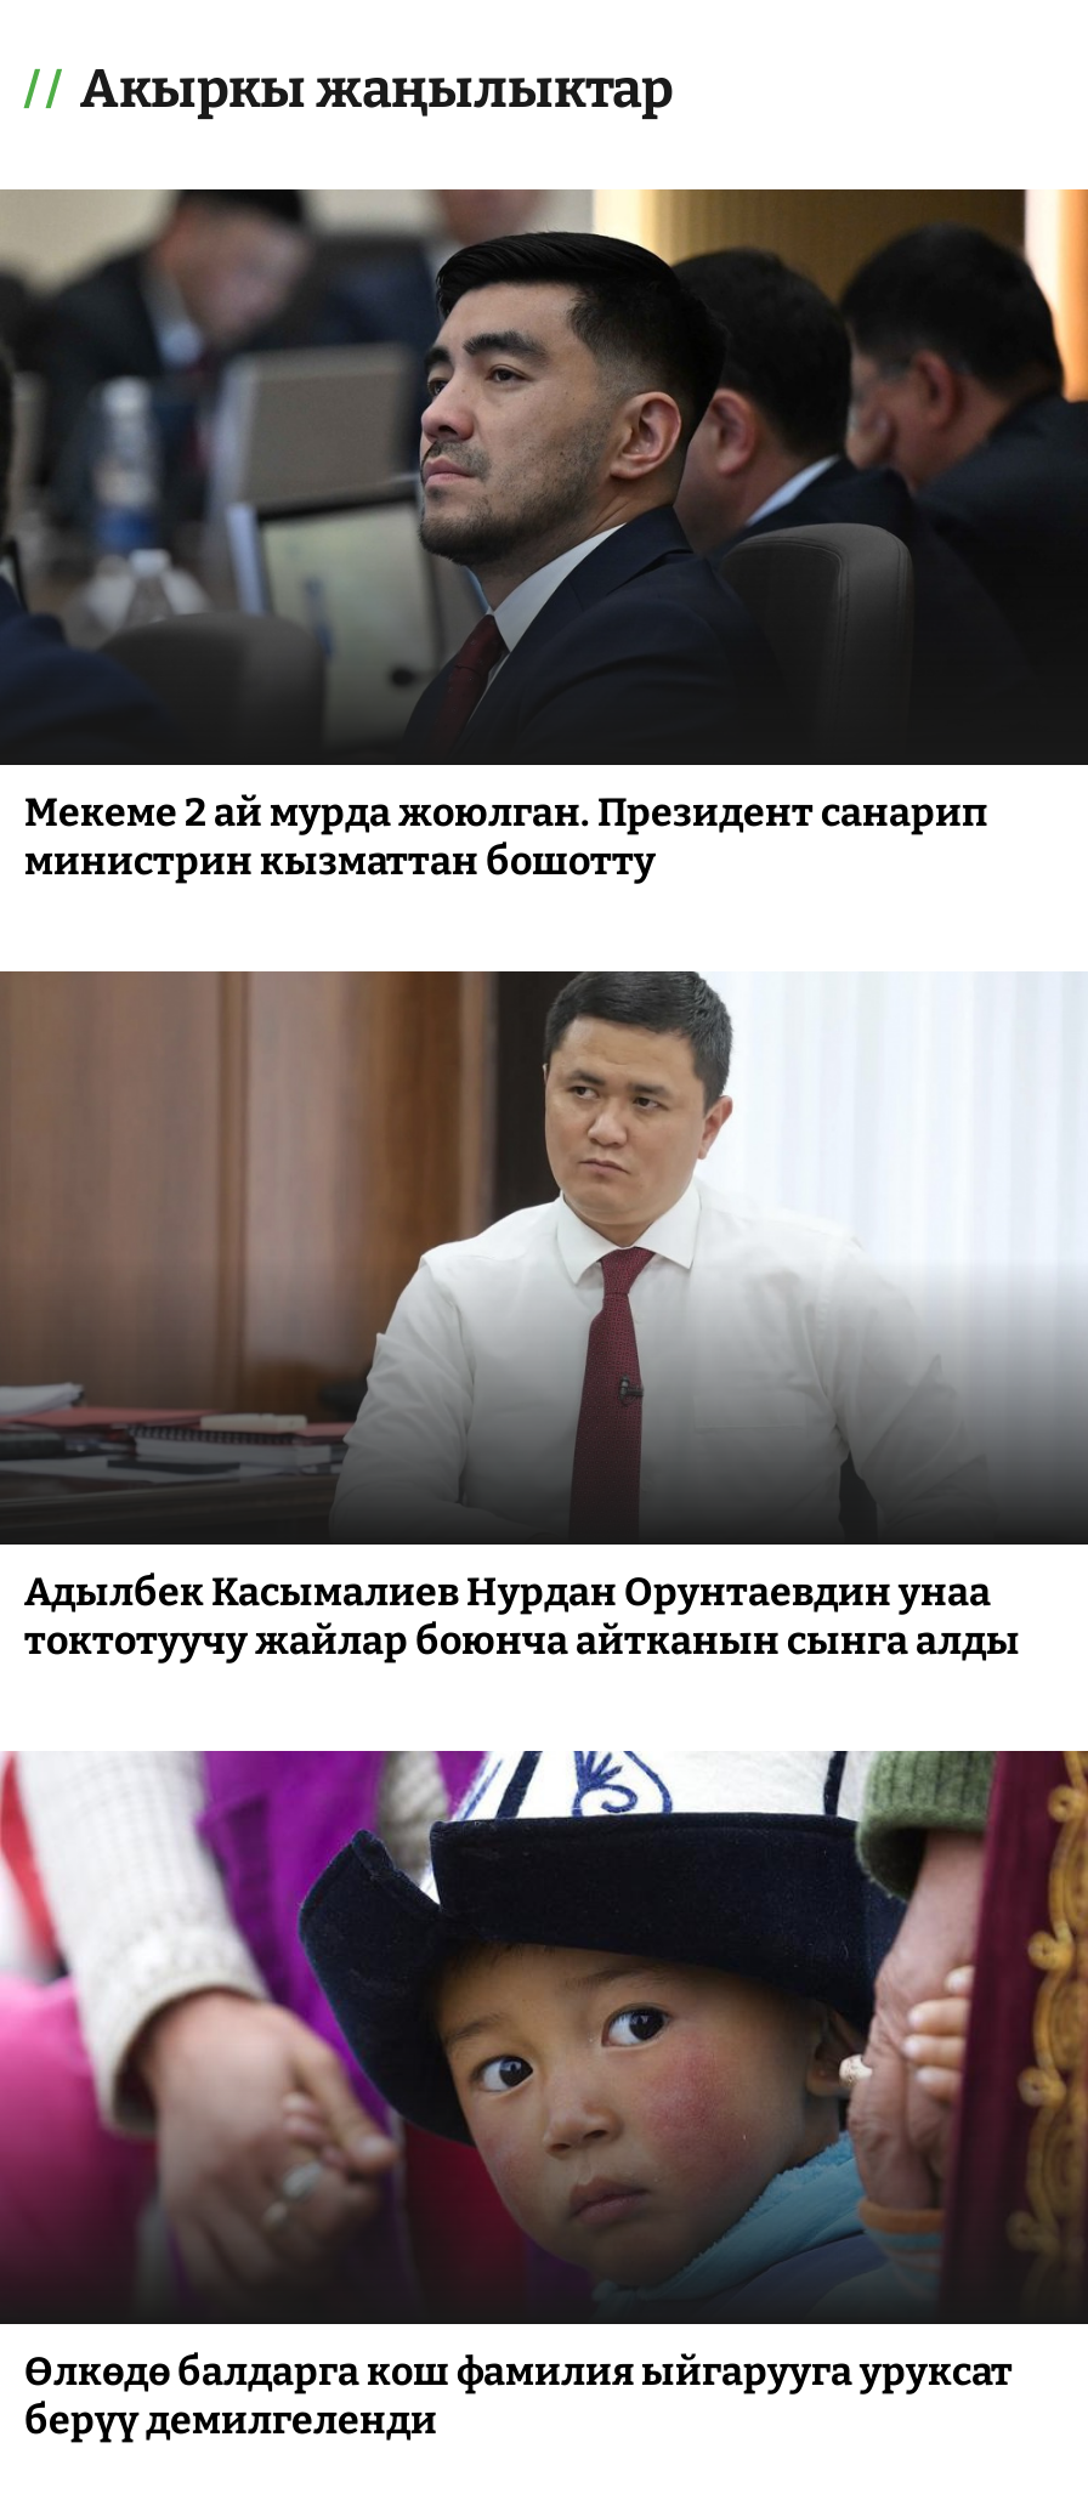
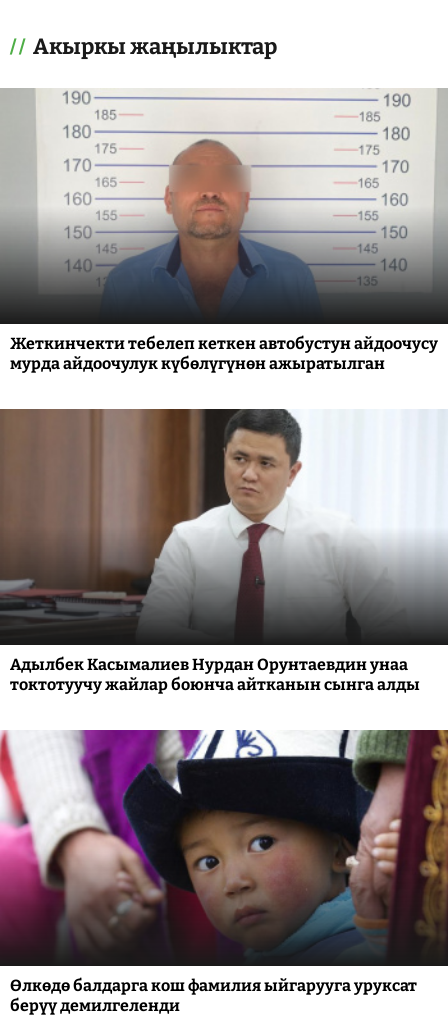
- [image]
- Мекеме 2 ай мурда жоюлган. Президент санарип
- министрин кызматтан бошотту
+ [image]
+ Жеткинчекти тебелеп кеткен автобустун айдоочусу
+ мурда айдоочулук күбөлүгүнөн ажыратылган
